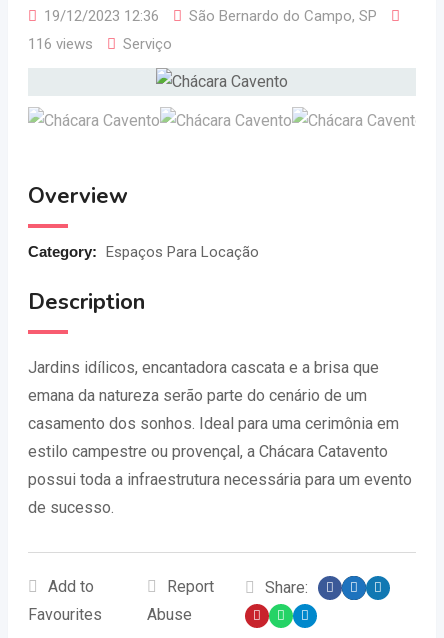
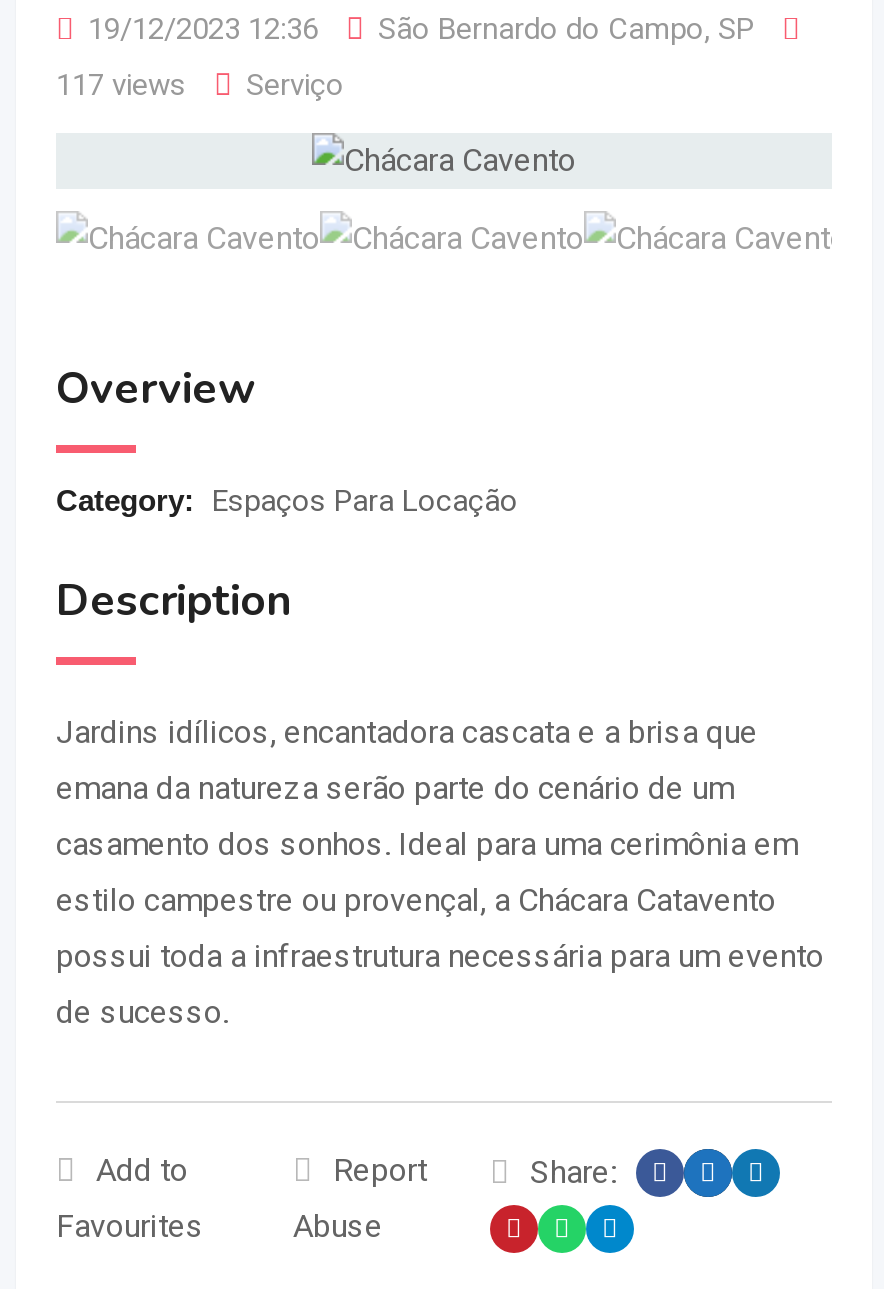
- 116 views Serviço
+ 117 views Serviço
